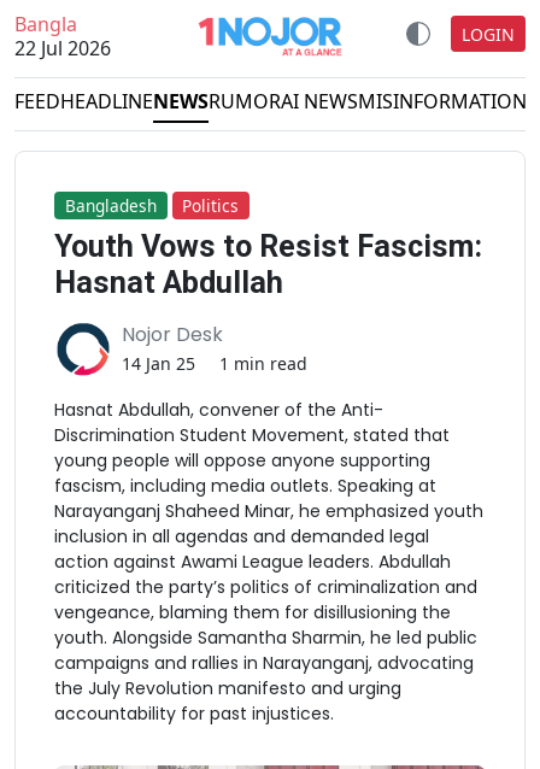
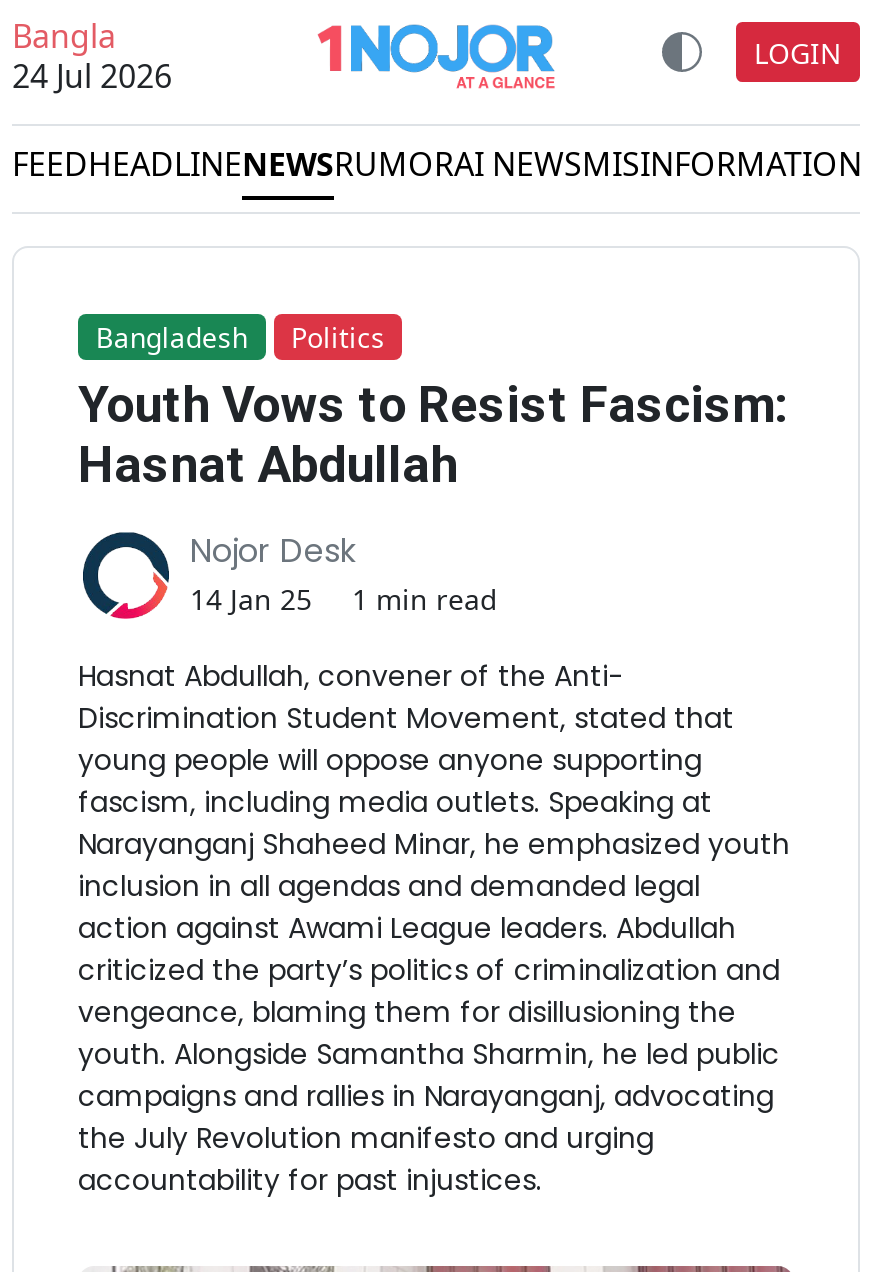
- 22 Jul 2026
+ 24 Jul 2026
